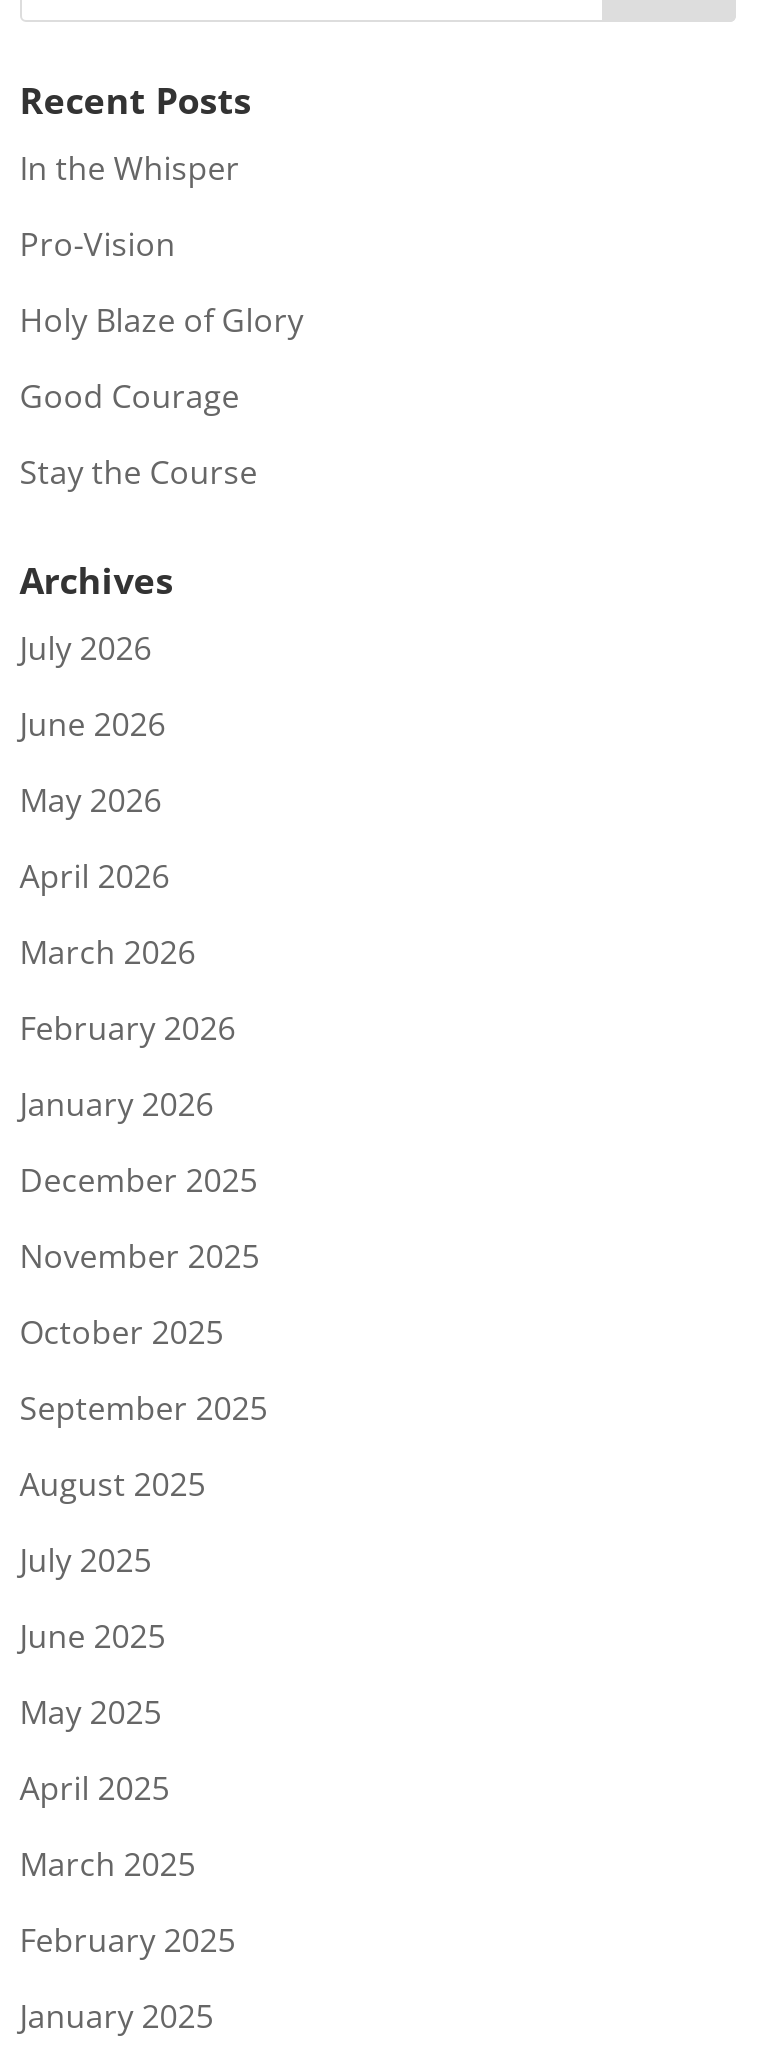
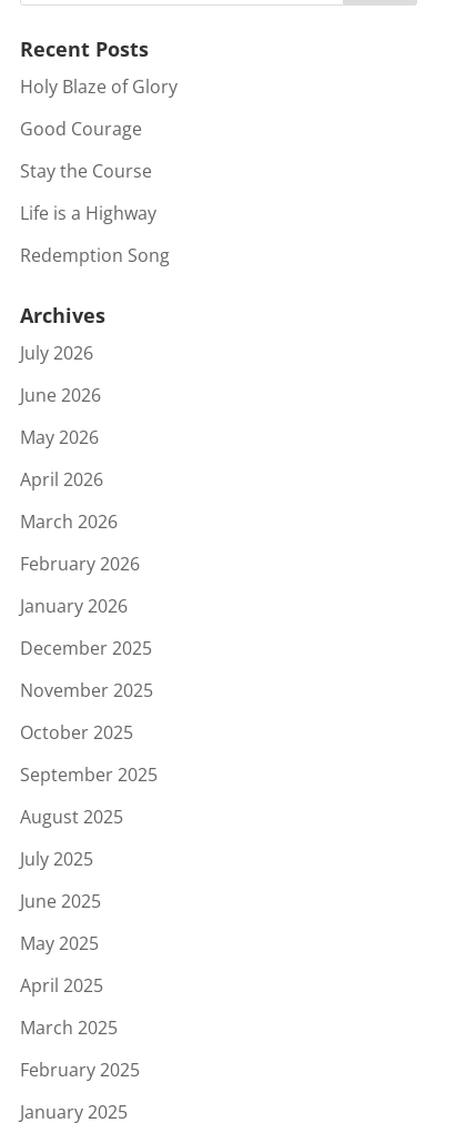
- In the Whisper
- Pro-Vision

moved up: Holy Blaze of Glory | Good Courage | Stay the Course

+ Life is a Highway
+ Redemption Song
